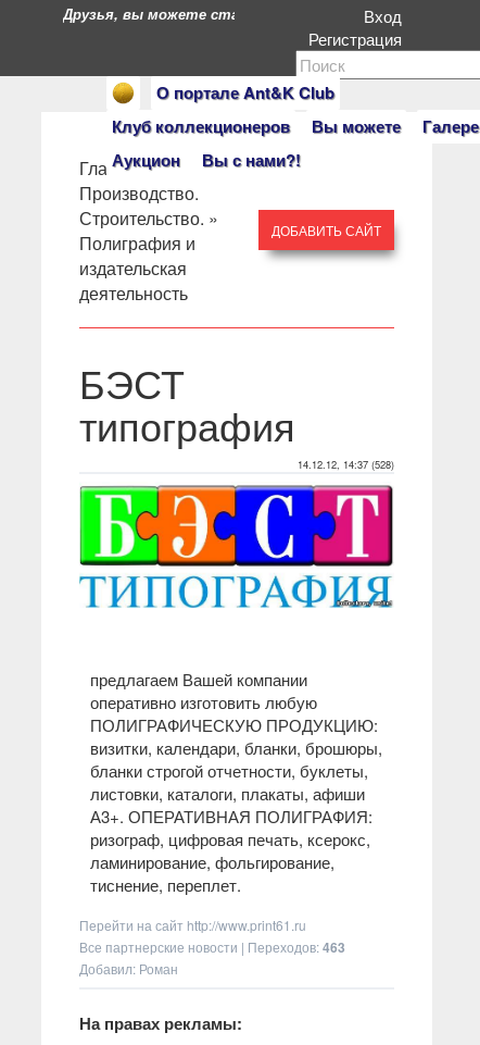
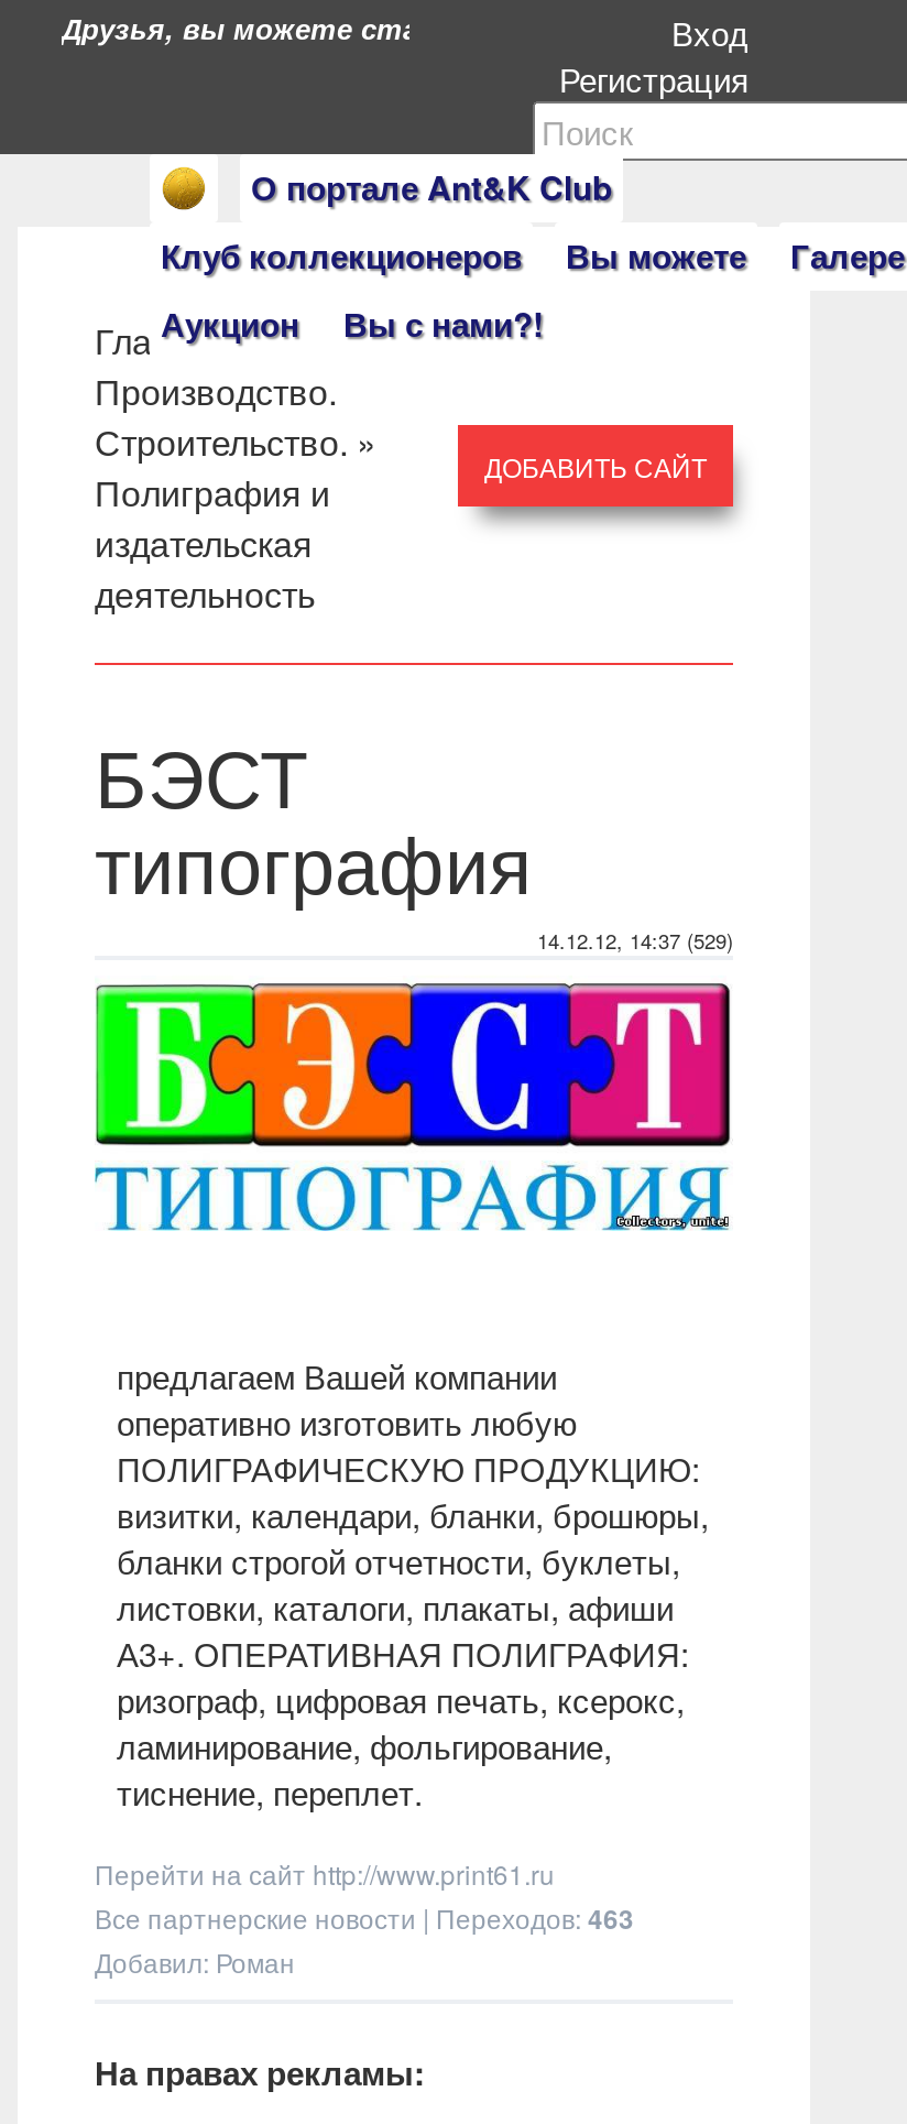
- 14.12.12, 14:37 (528)
+ 14.12.12, 14:37 (529)
